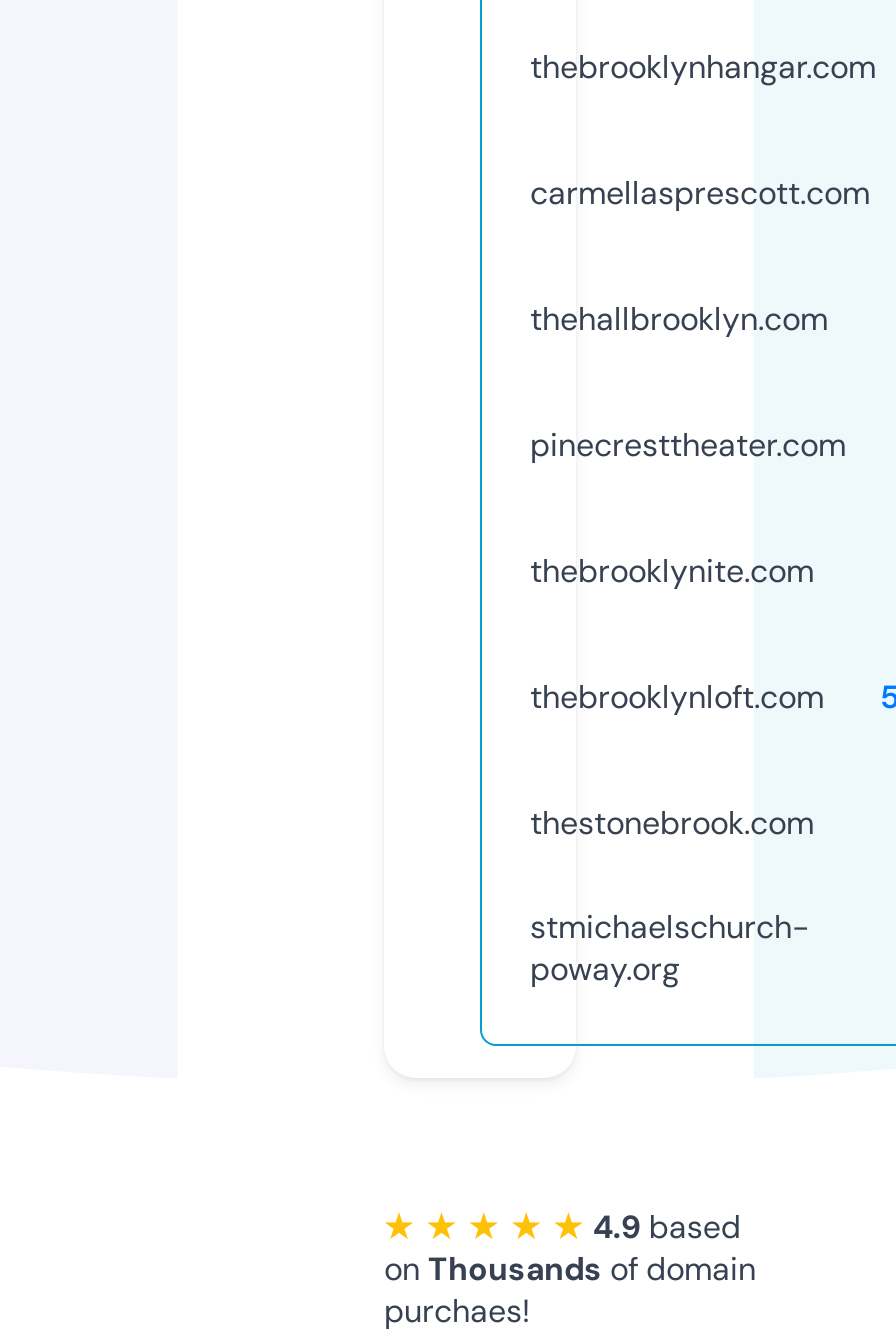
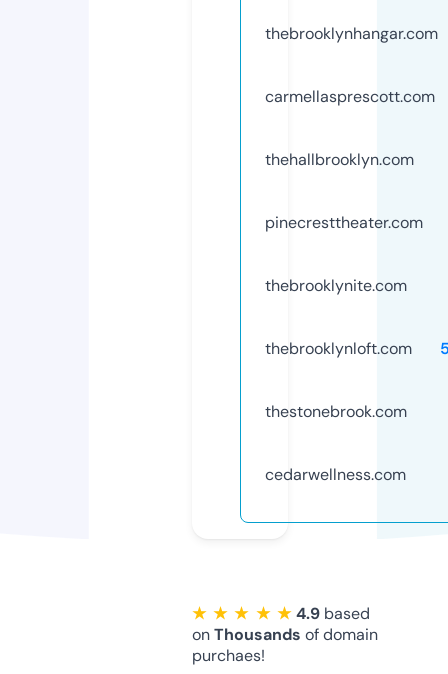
- stmichaelschurch-
- poway.org
+ cedarwellness.com
